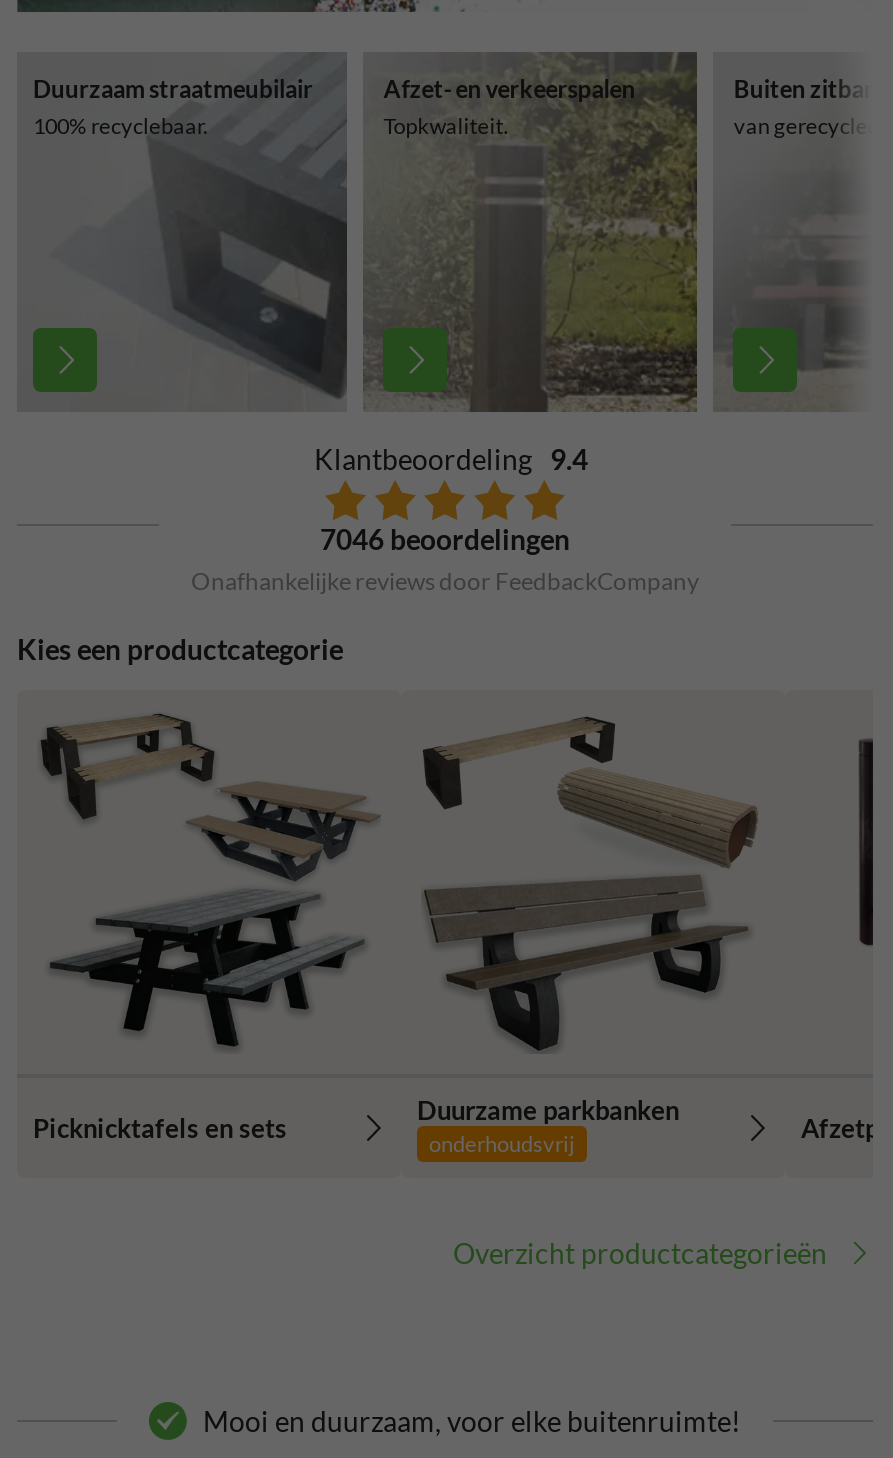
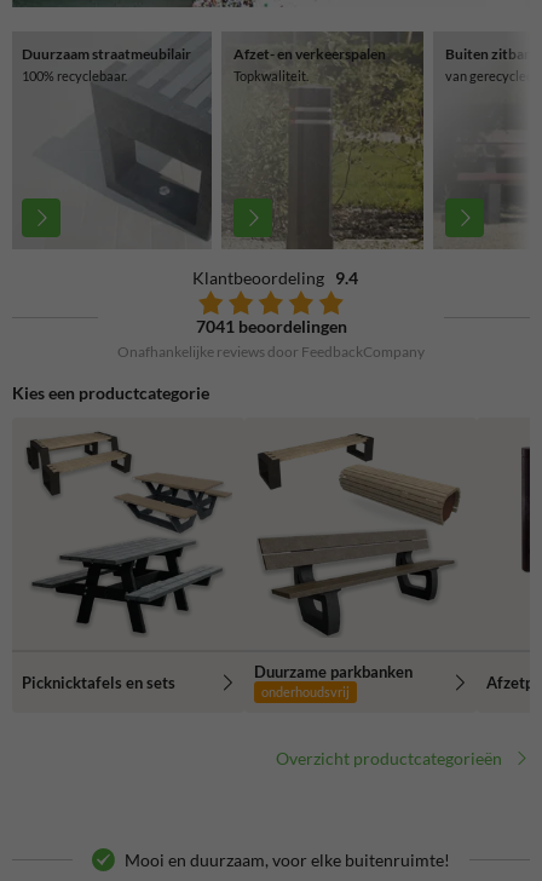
- 7046 beoordelingen
+ 7041 beoordelingen
